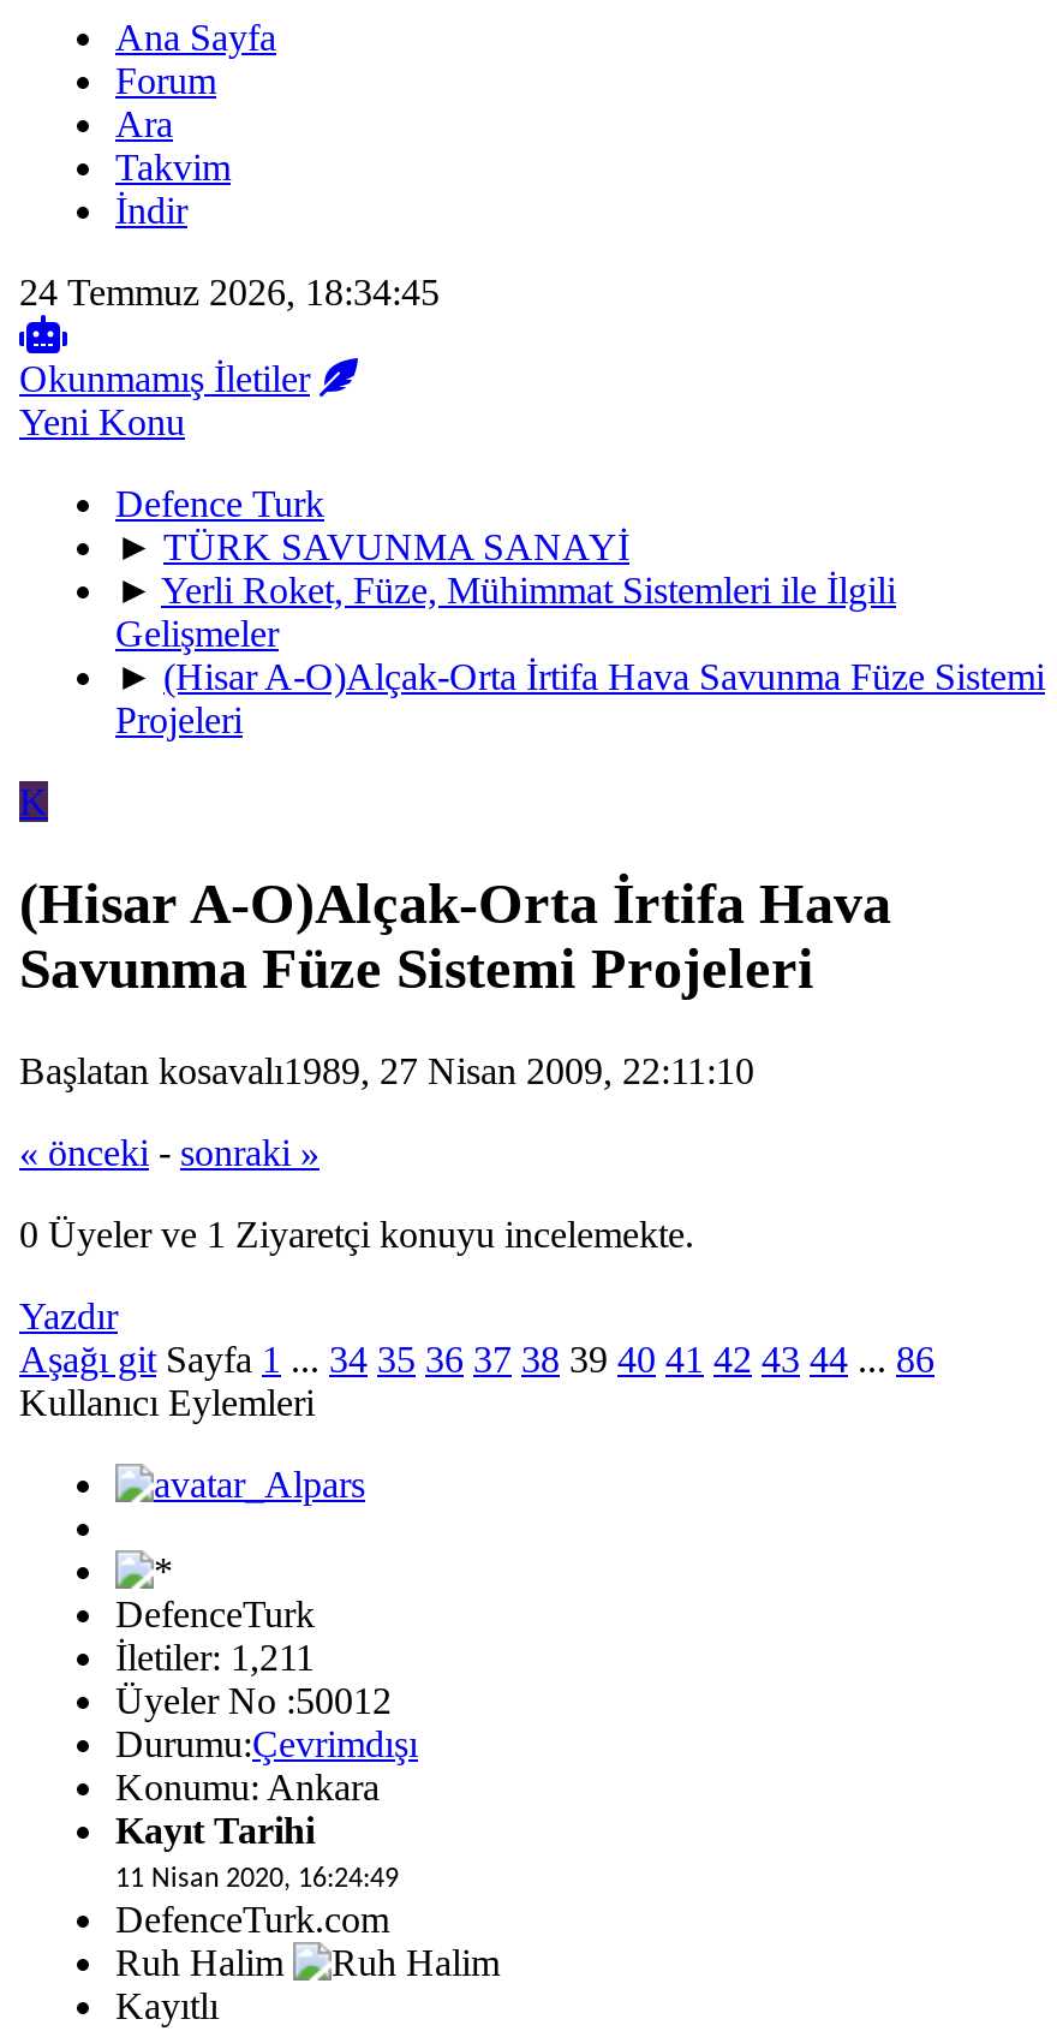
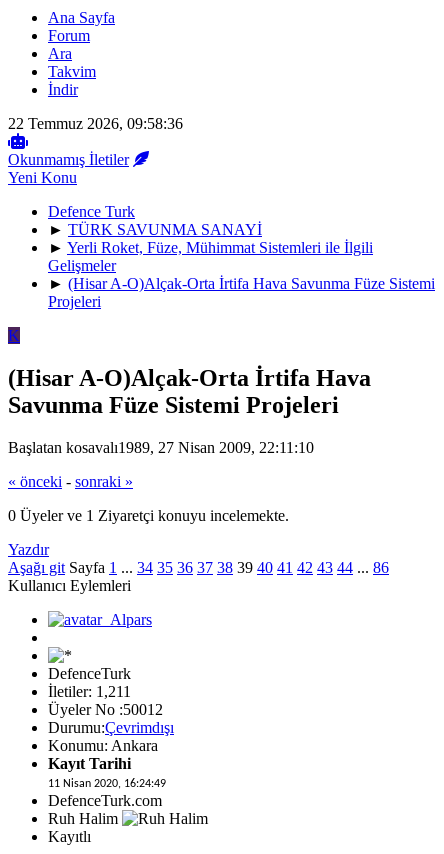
- 24 Temmuz 2026, 18:34:45
+ 22 Temmuz 2026, 09:58:36
